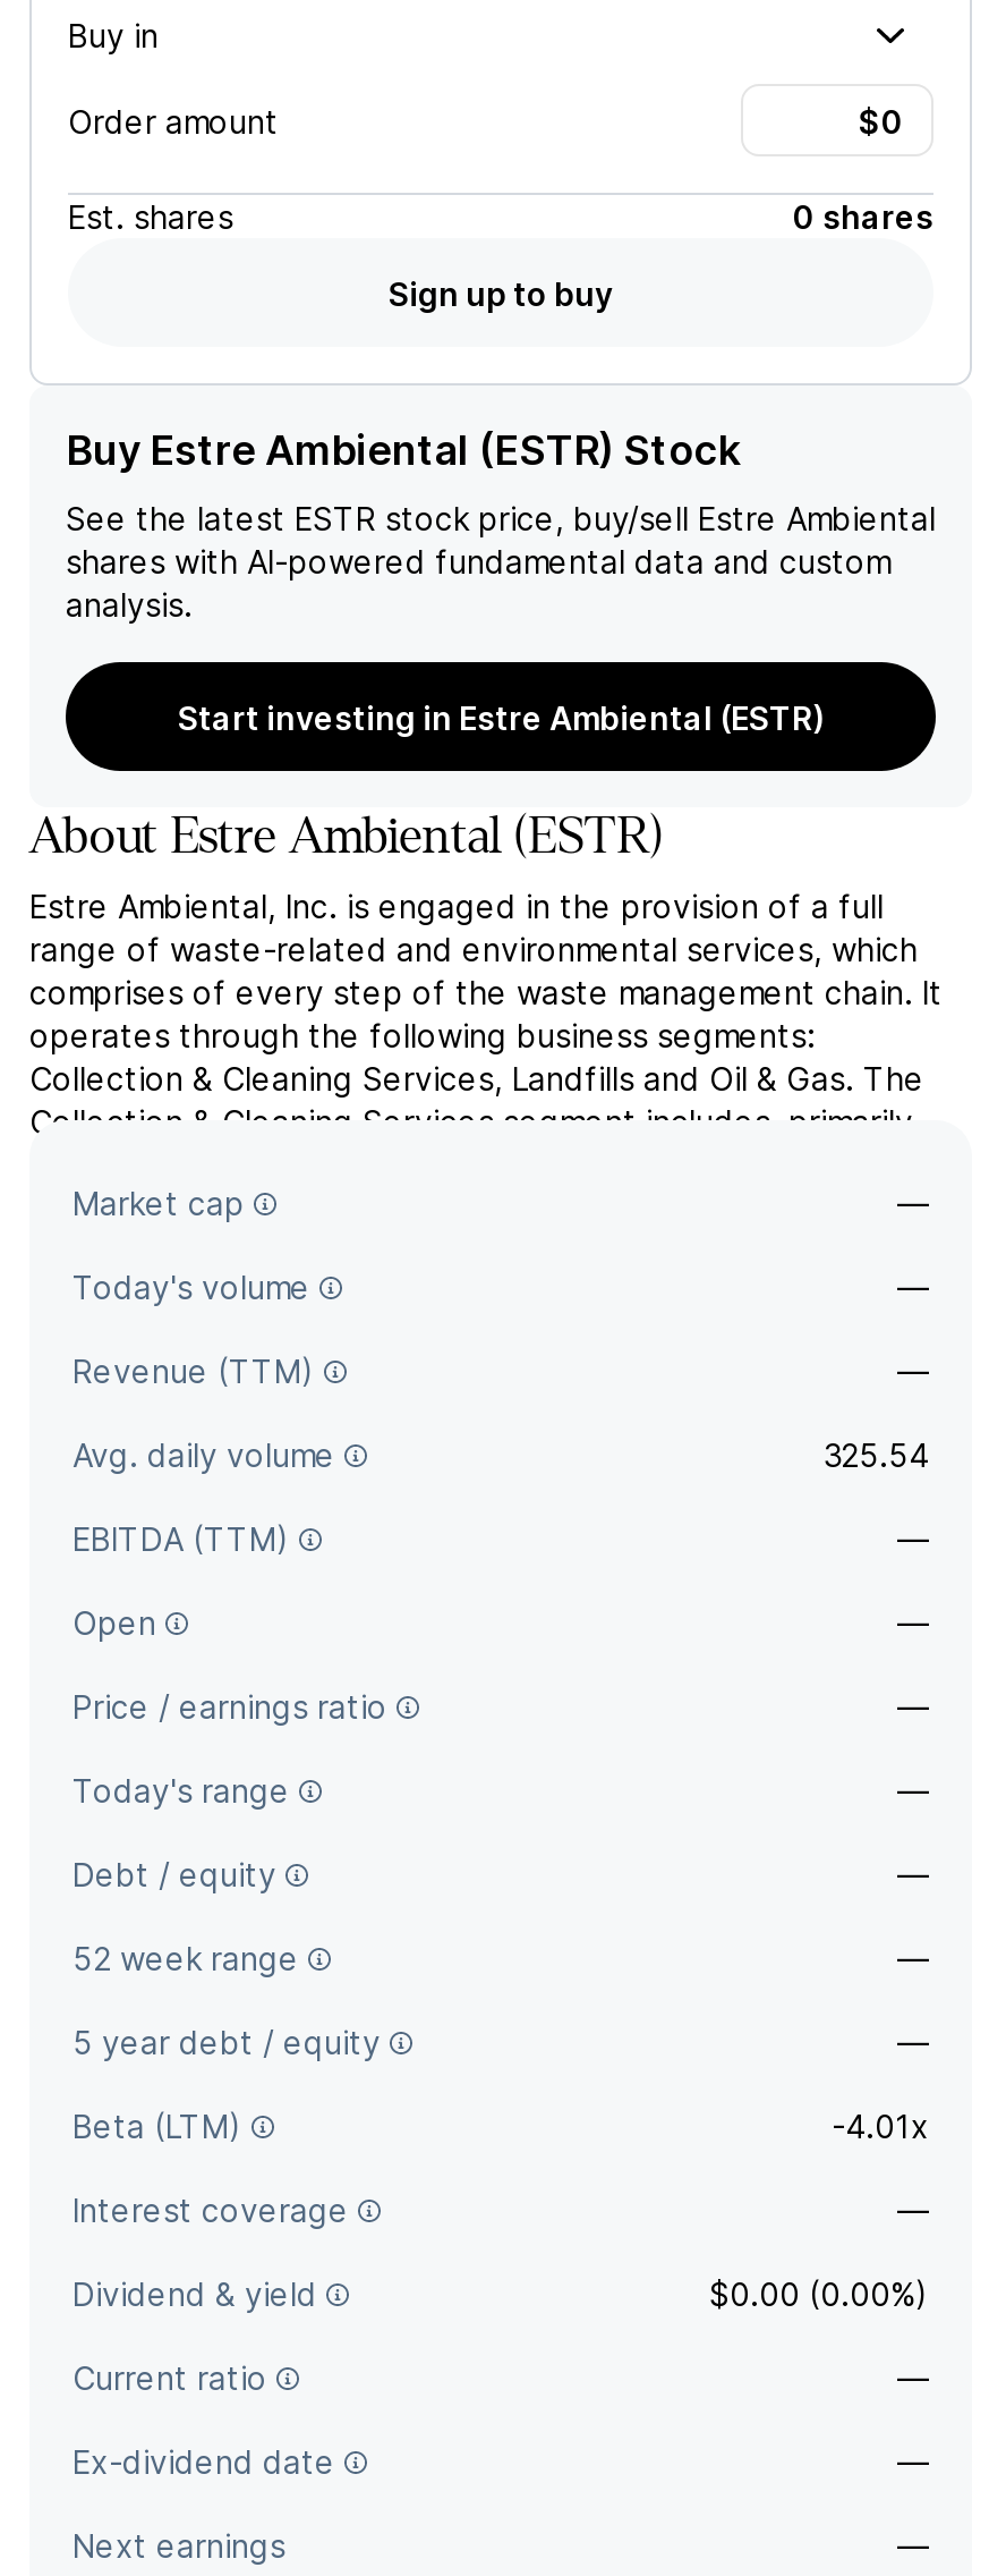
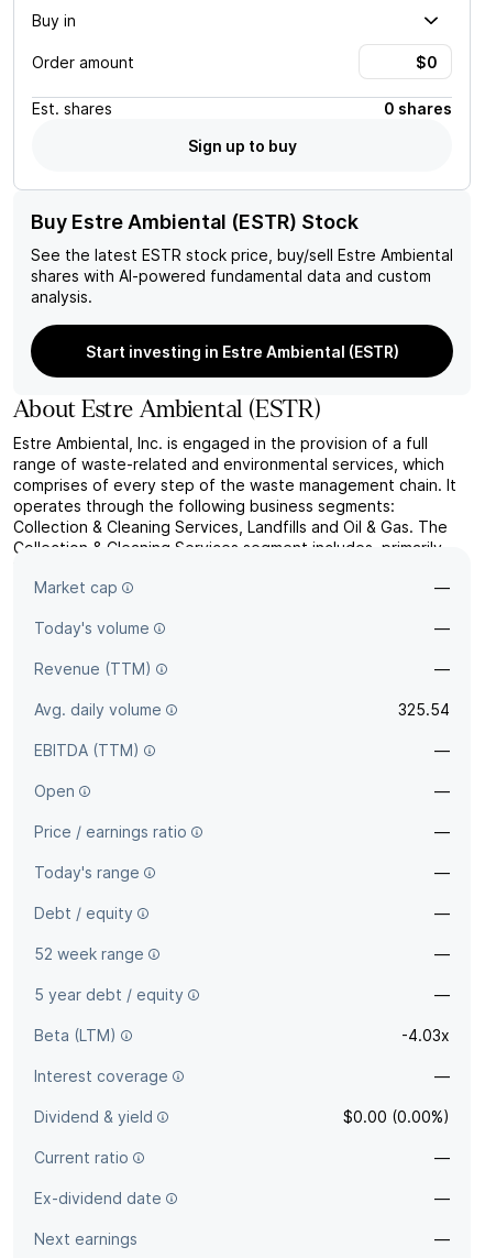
- -4.01x
+ -4.03x
